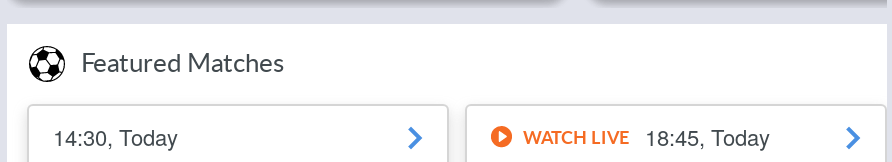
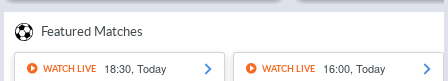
- 14:30, Today
+ WATCH LIVE
+ 18:30, Today

- WATCH LIVE 18:45, Today
+ WATCH LIVE 16:00, Today
